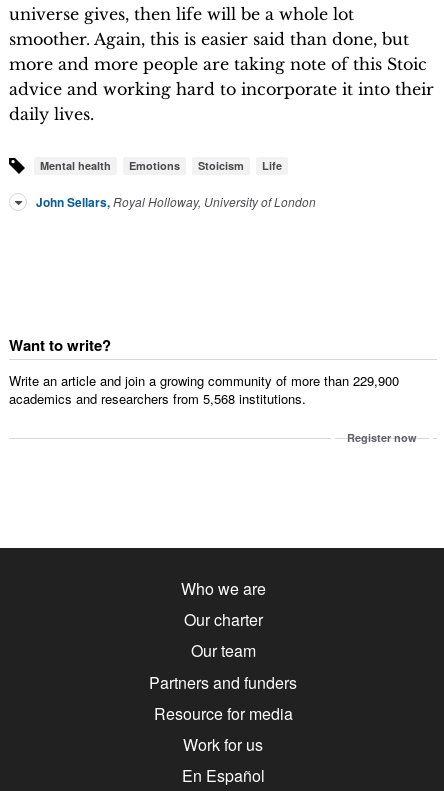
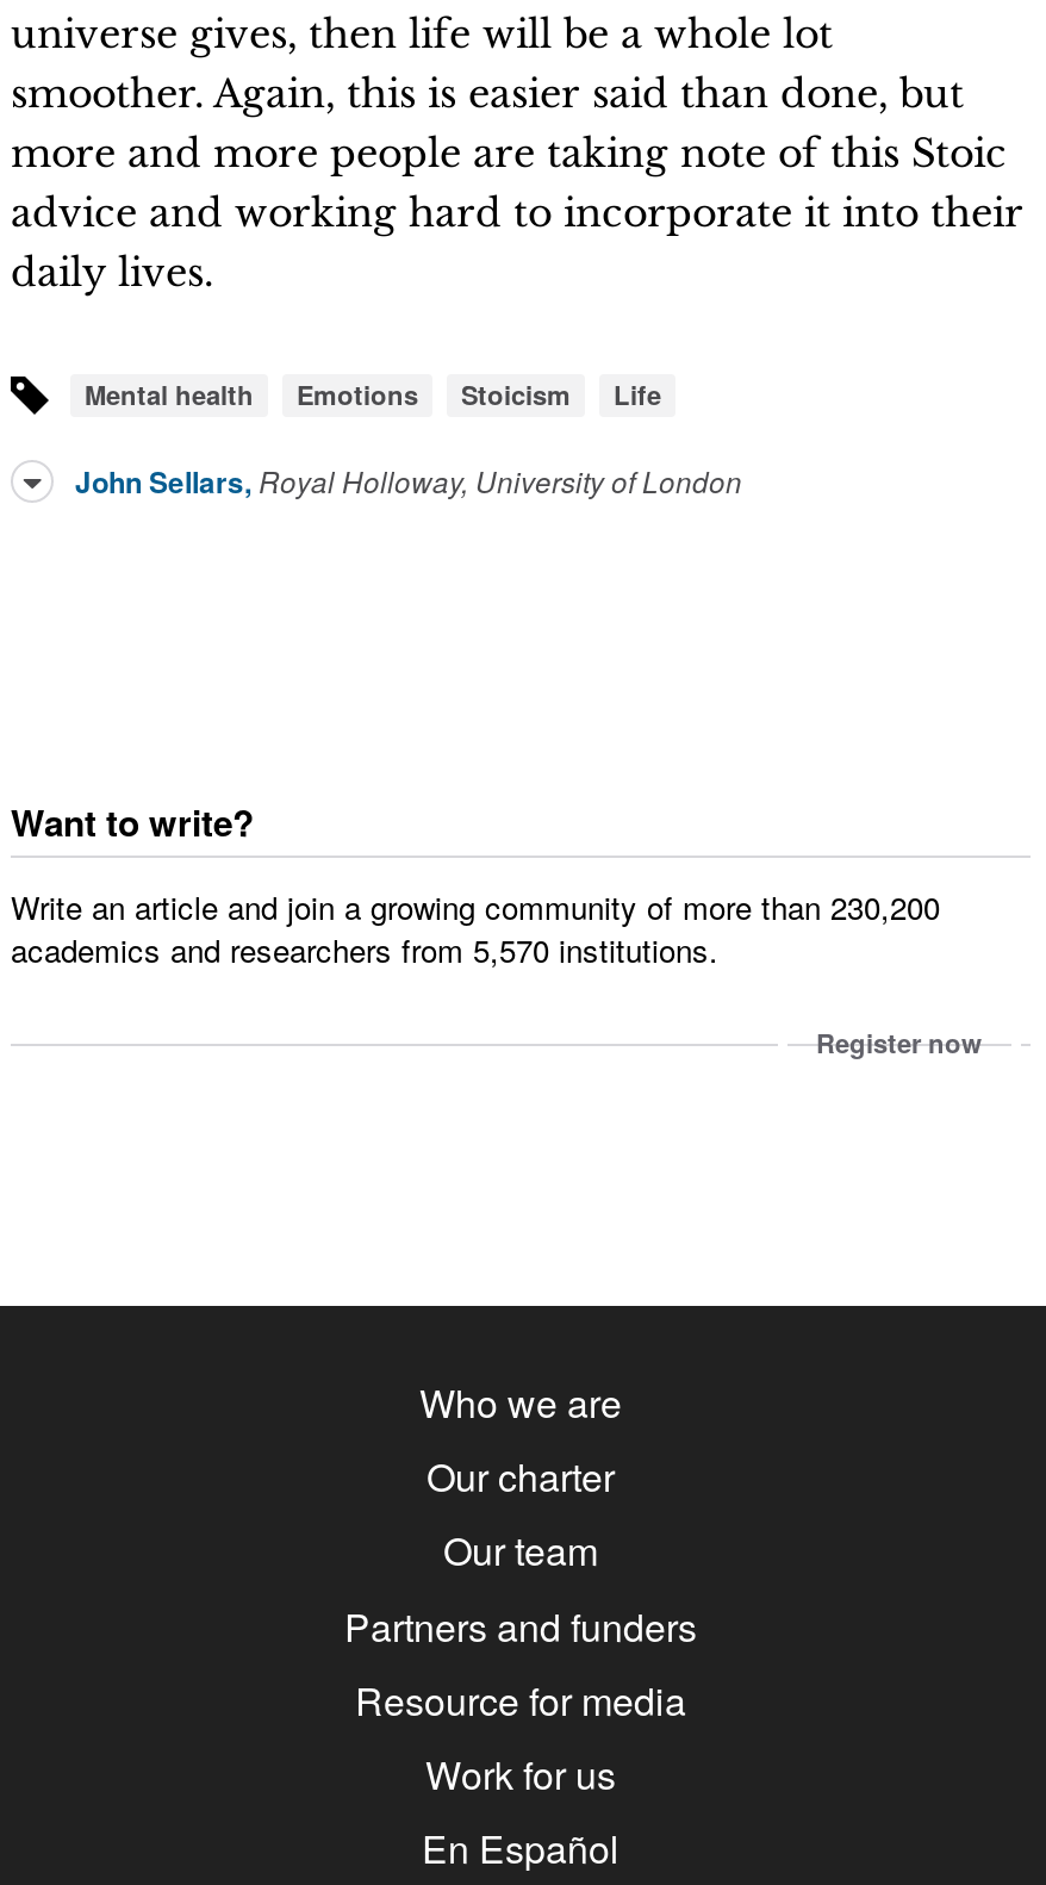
- Write an article and join a growing community of more than 229,900
+ Write an article and join a growing community of more than 230,200

- academics and researchers from 5,568 institutions.
+ academics and researchers from 5,570 institutions.
